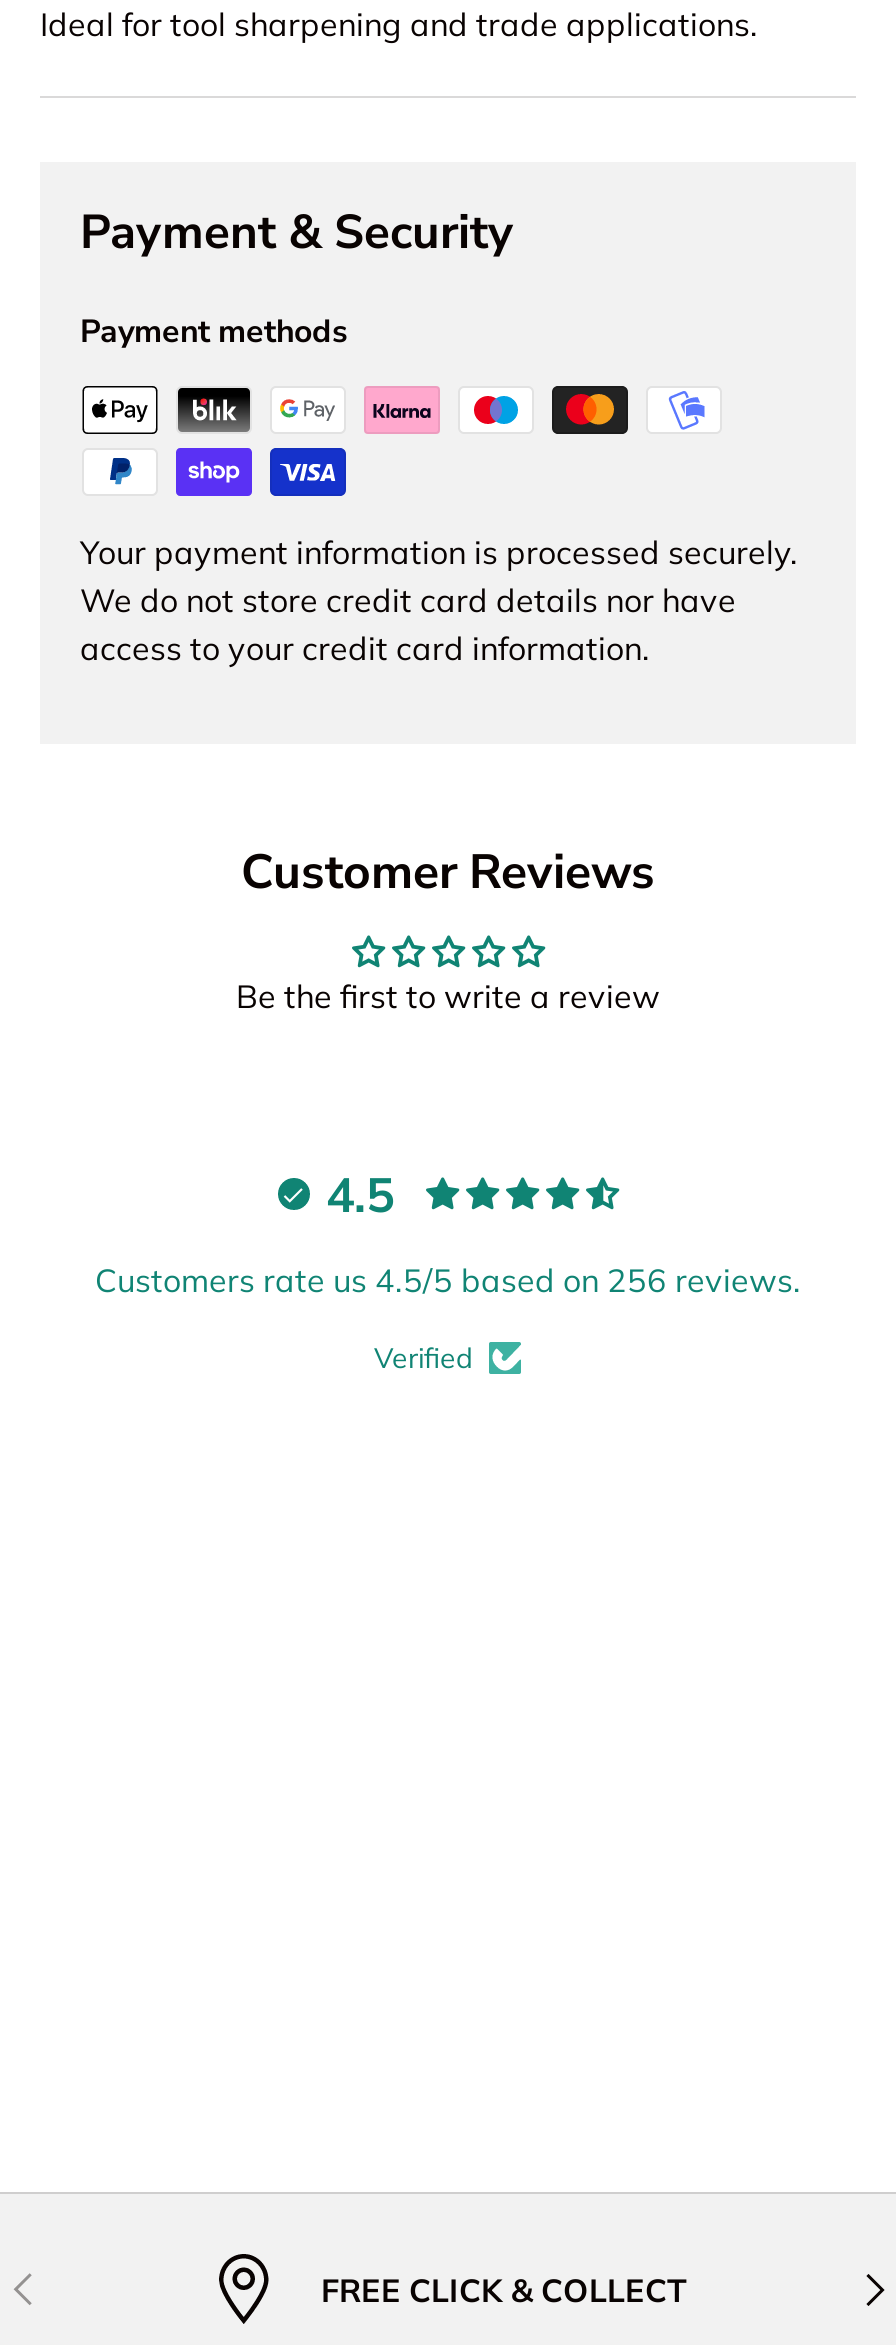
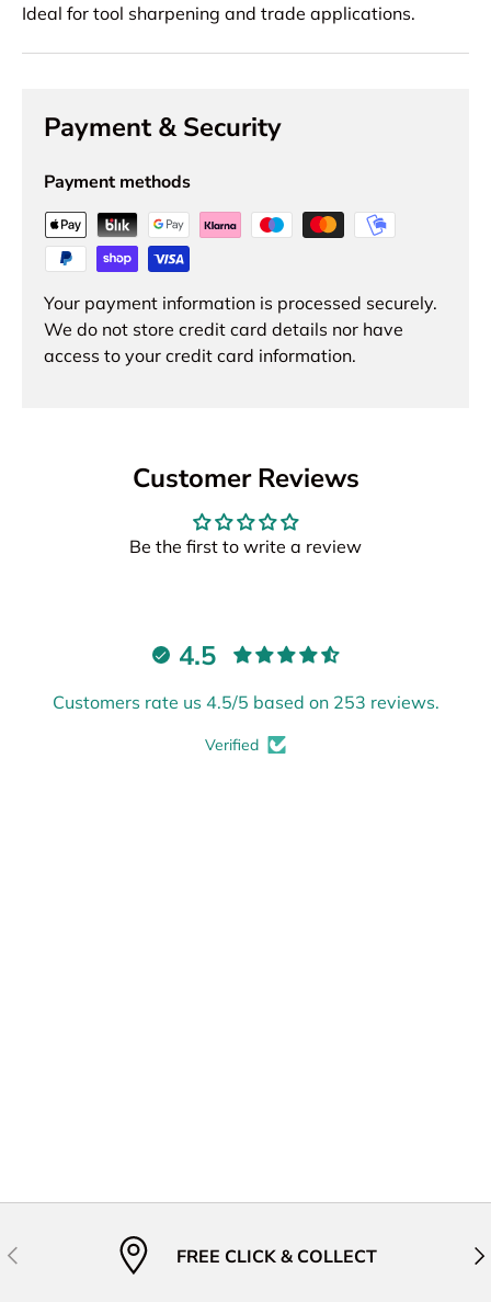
- Customers rate us 4.5/5 based on 256 reviews.
+ Customers rate us 4.5/5 based on 253 reviews.
